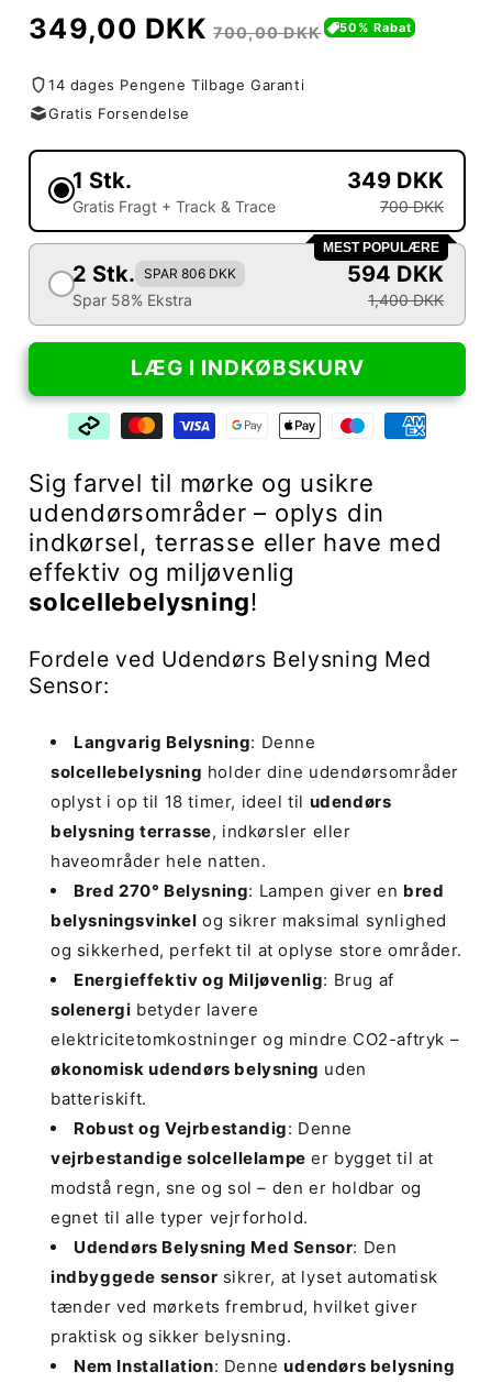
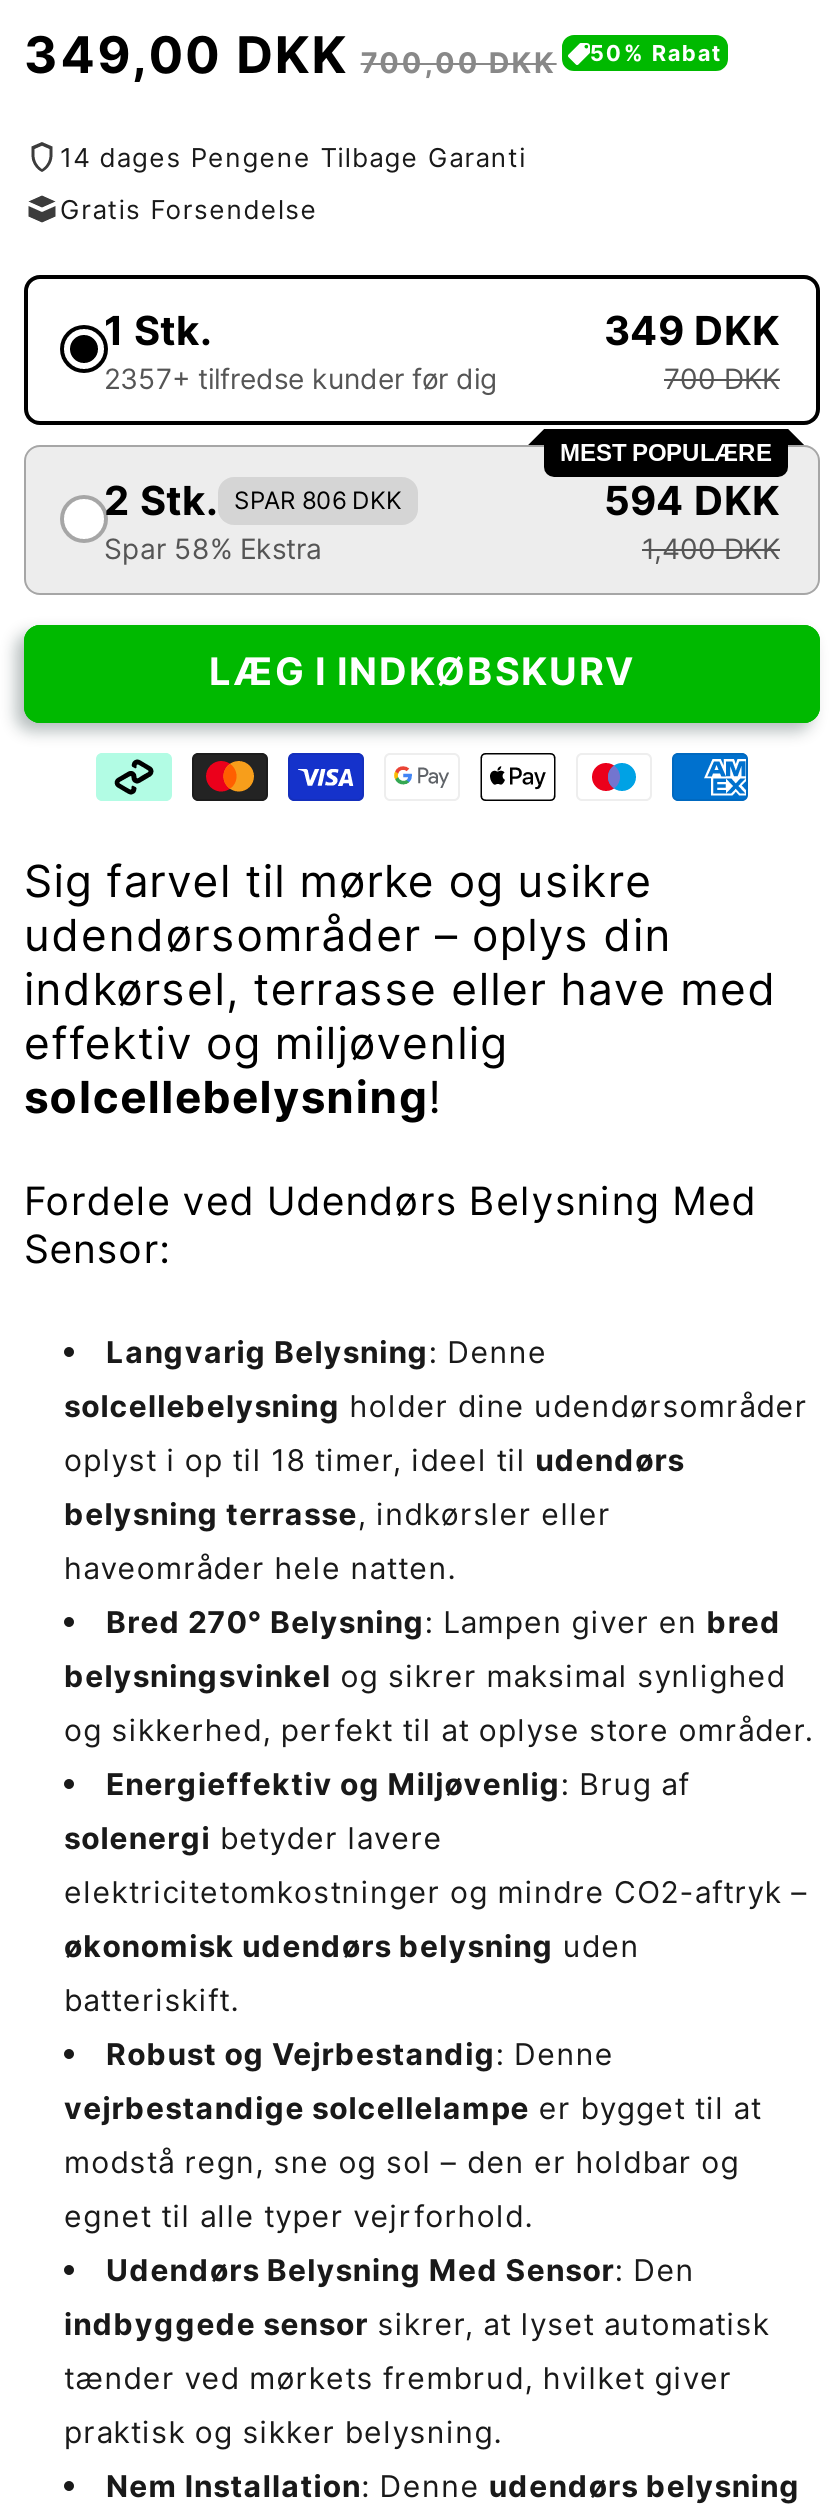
- Gratis Fragt + Track & Trace
+ 2357+ tilfredse kunder før dig
